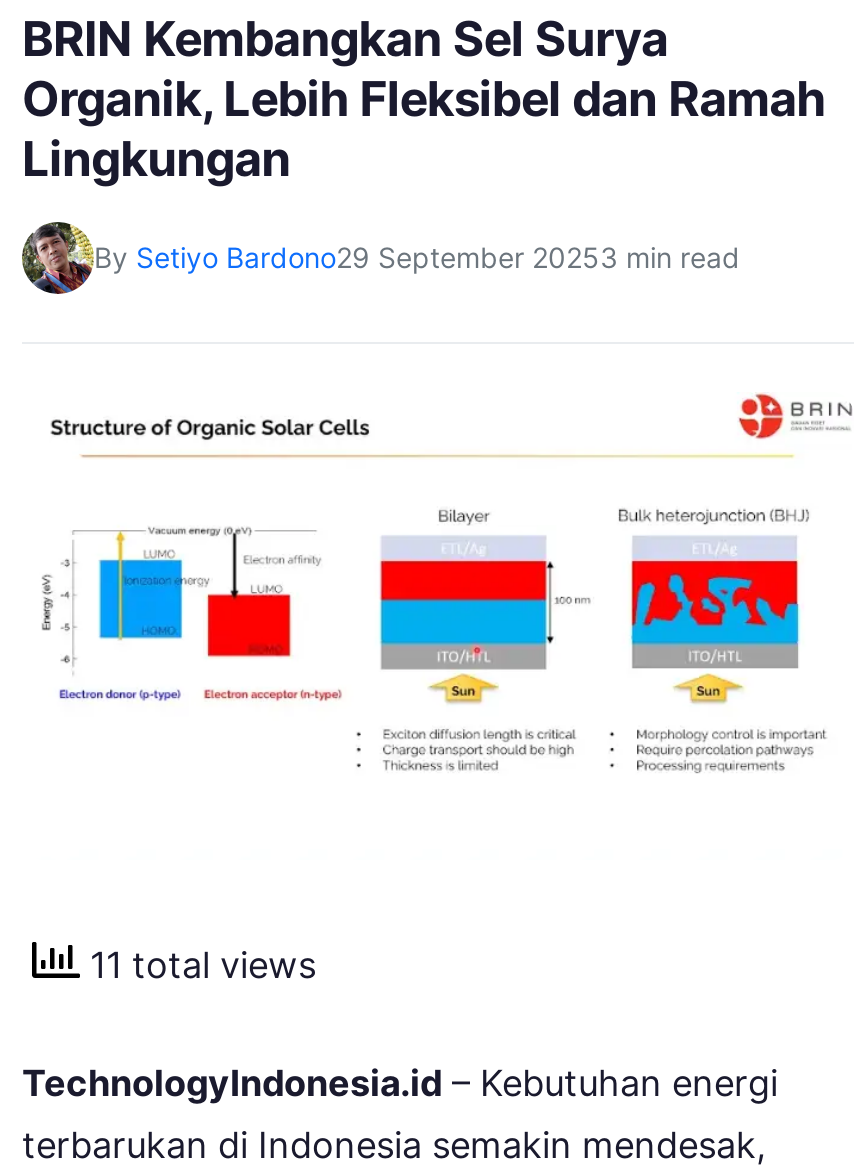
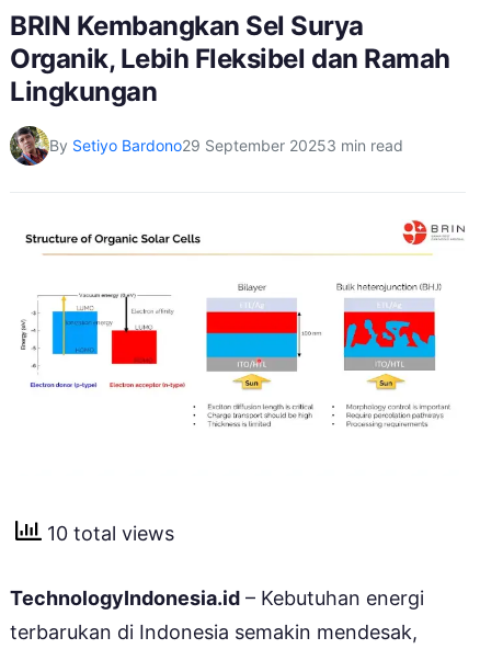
- 11 total views
+ 10 total views
